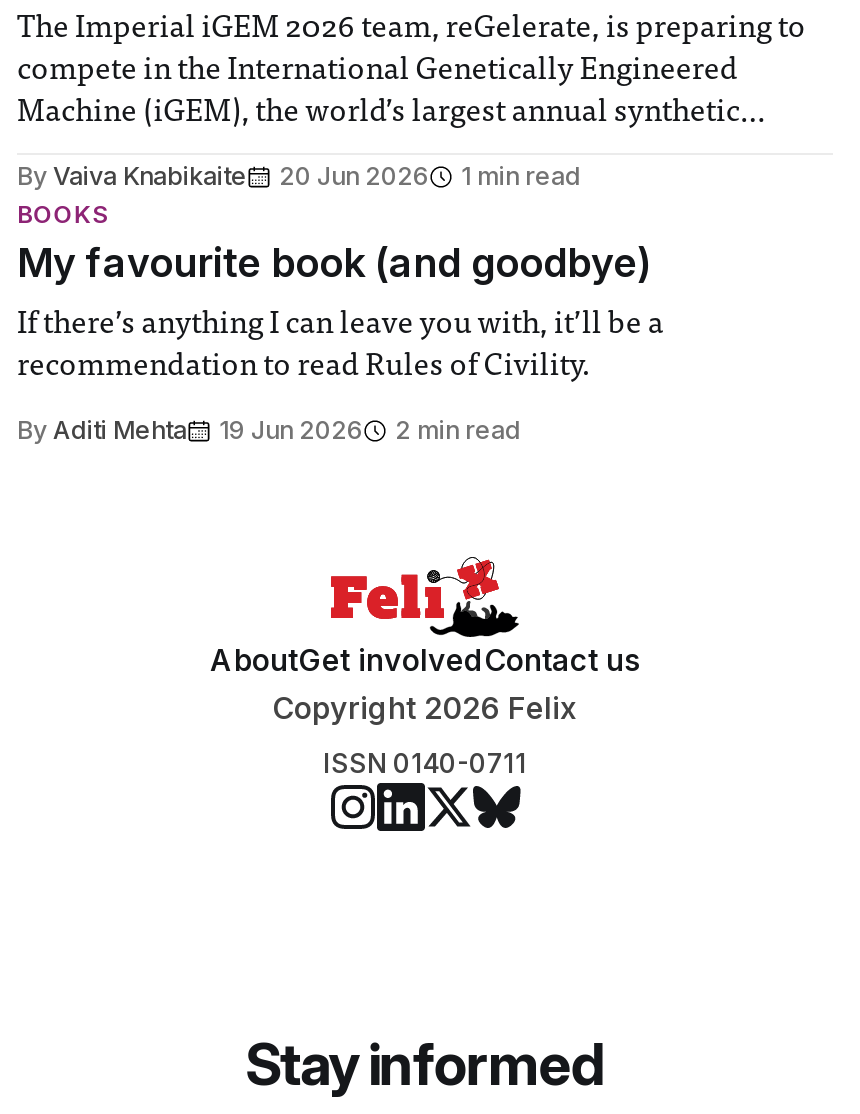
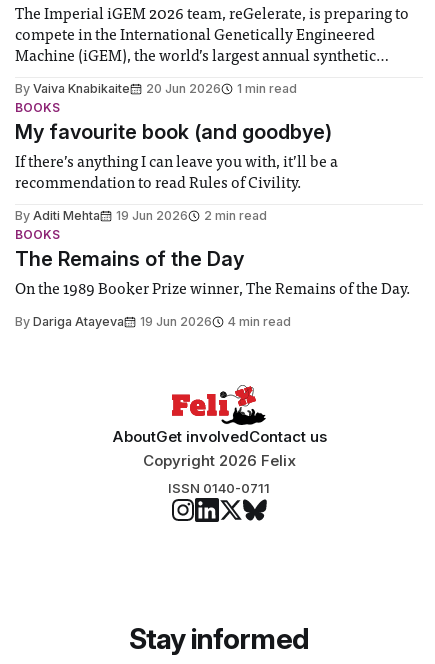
+ BOOKS
+ The Remains of the Day
+ On the 1989 Booker Prize winner, The Remains of the Day.
+ By Dariga Atayeva
+ 19 Jun 2026
+ 4 min read
